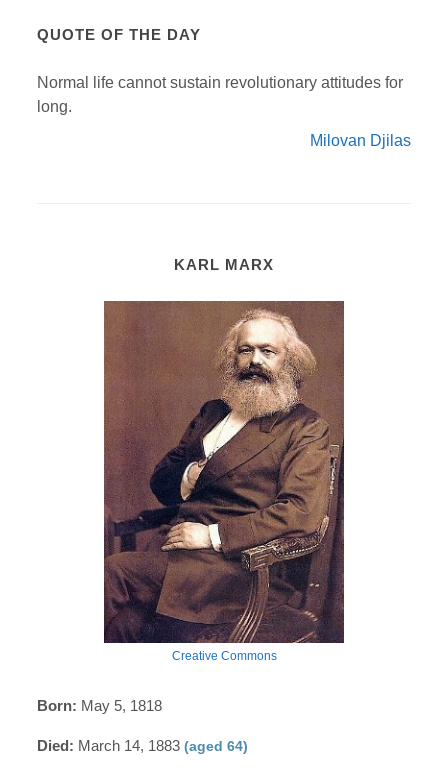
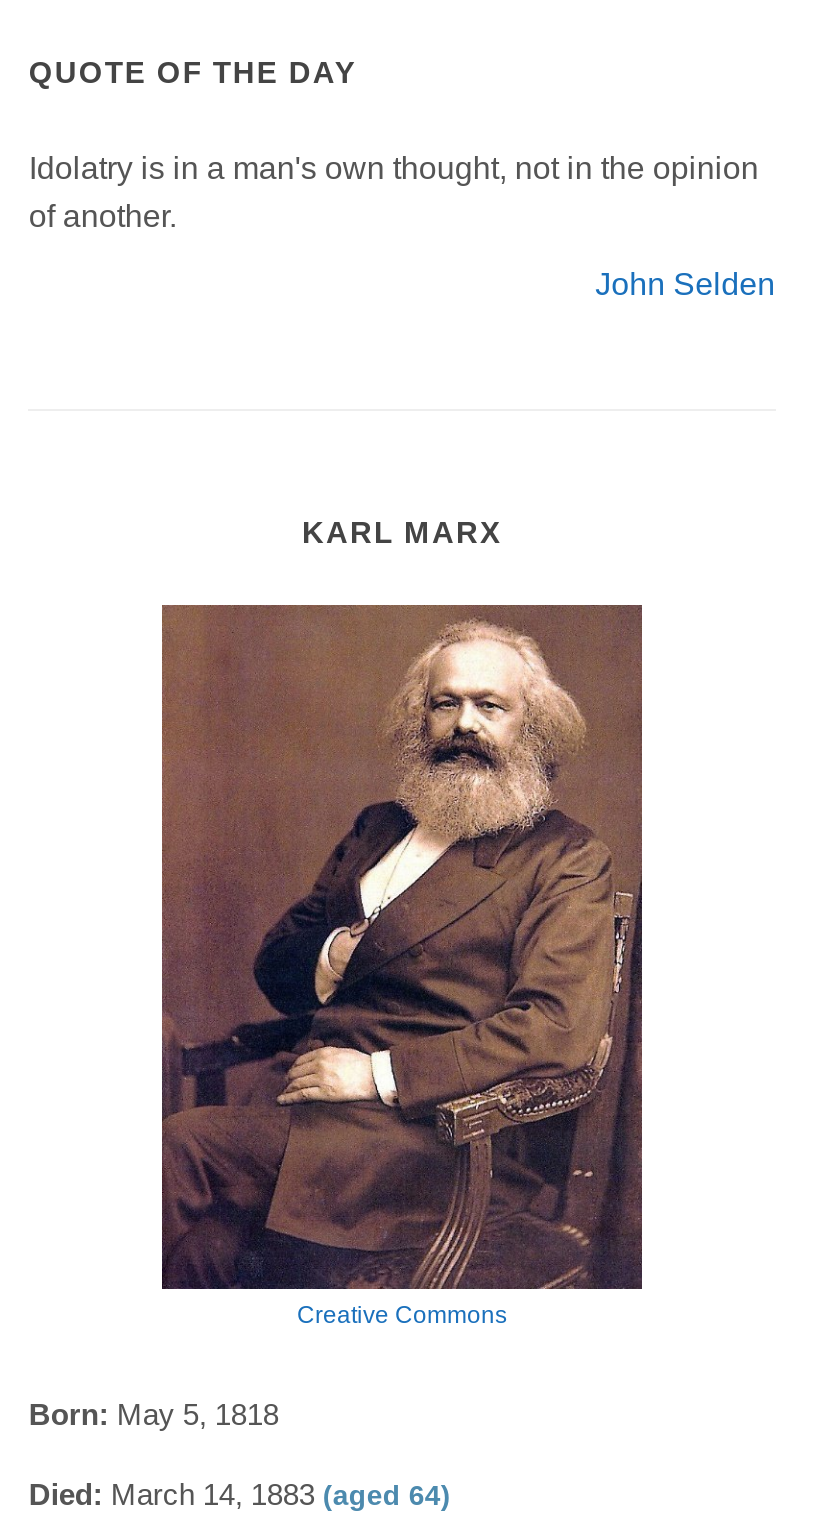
- Normal life cannot sustain revolutionary attitudes for
- long.
+ Idolatry is in a man's own thought, not in the opinion
+ of another.

- Milovan Djilas
+ John Selden
